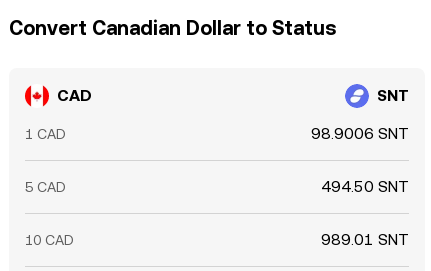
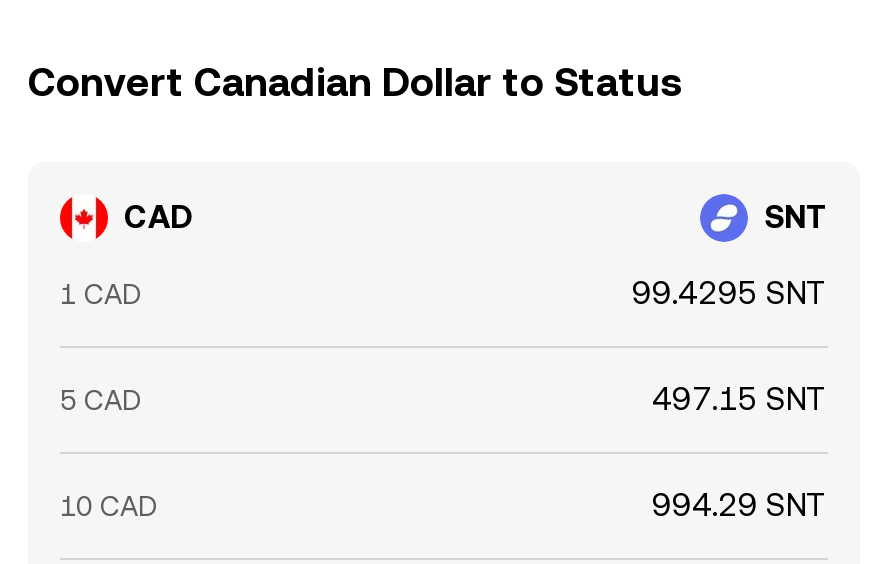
- 98.9006 SNT
+ 99.4295 SNT

- 494.50 SNT
+ 497.15 SNT

- 989.01 SNT
+ 994.29 SNT
